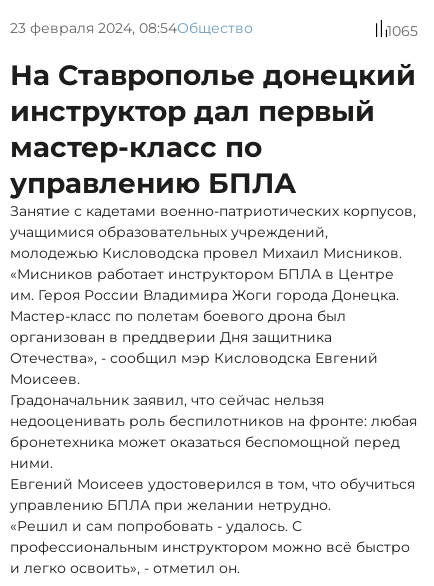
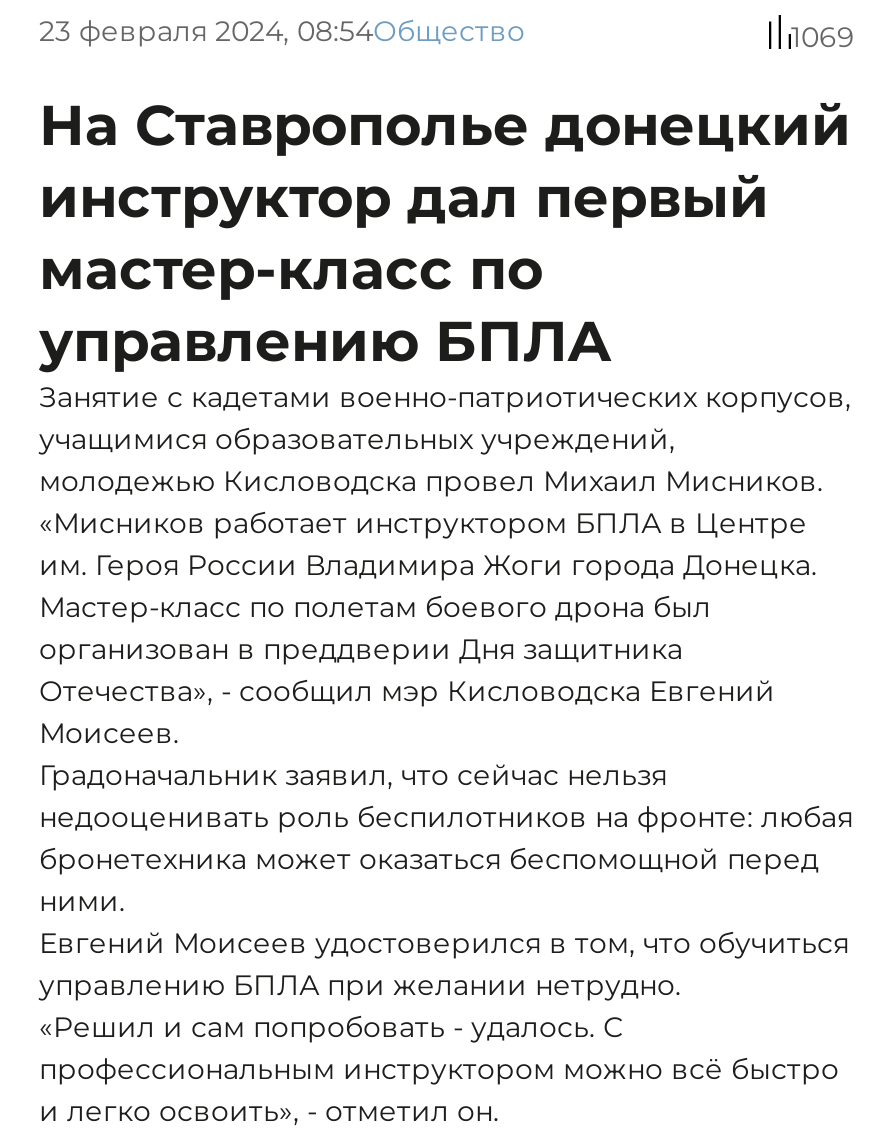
- 1065
+ 1069
